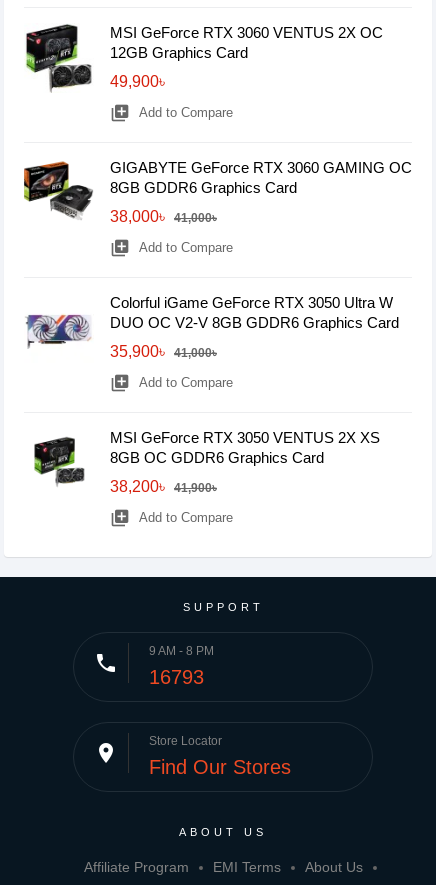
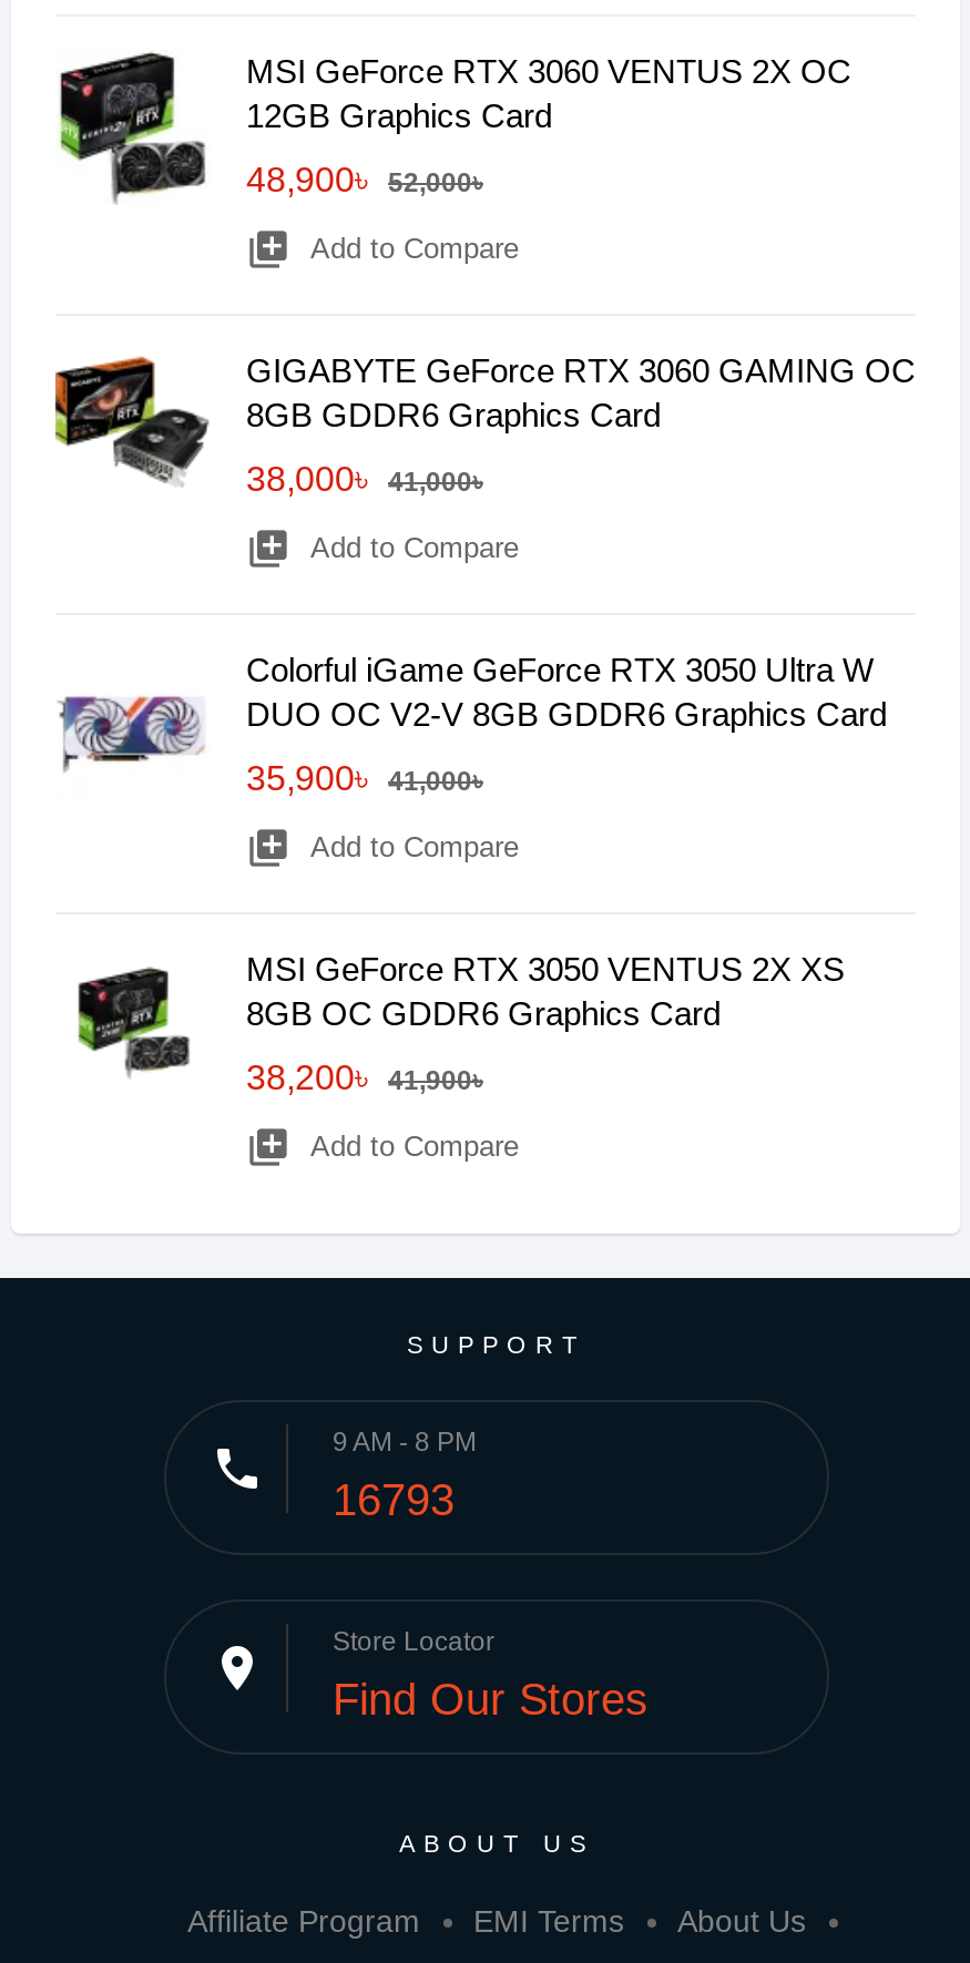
- 49,900৳
+ 48,900৳
+ 52,000৳
